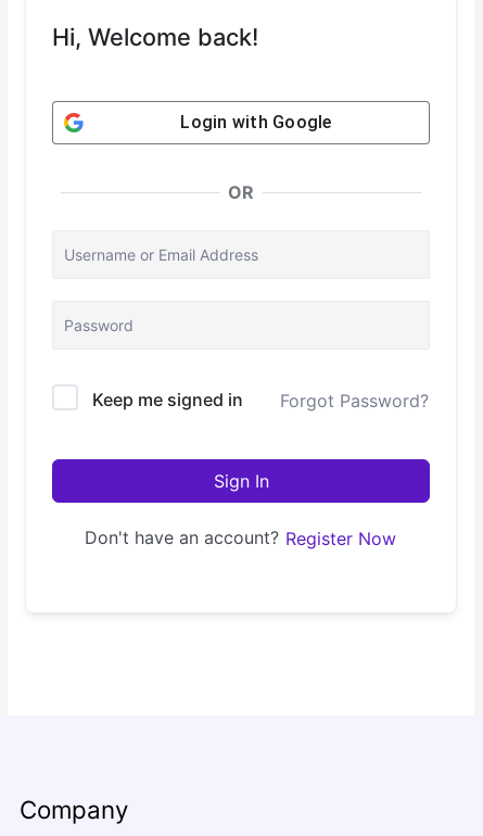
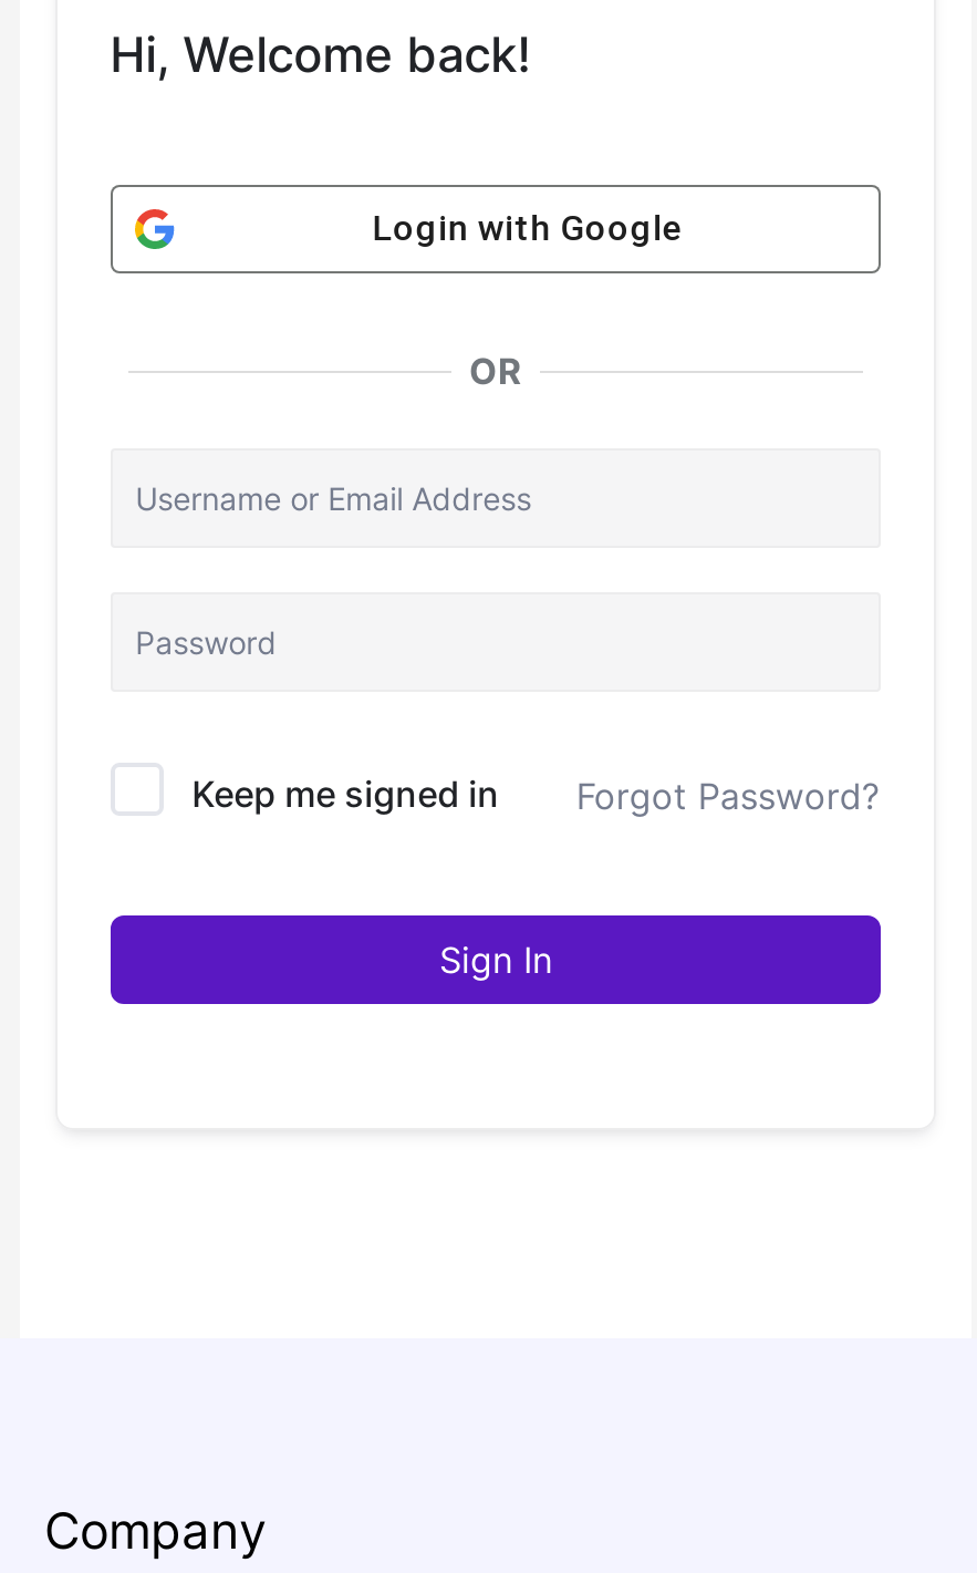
- Don't have an account? Register Now
